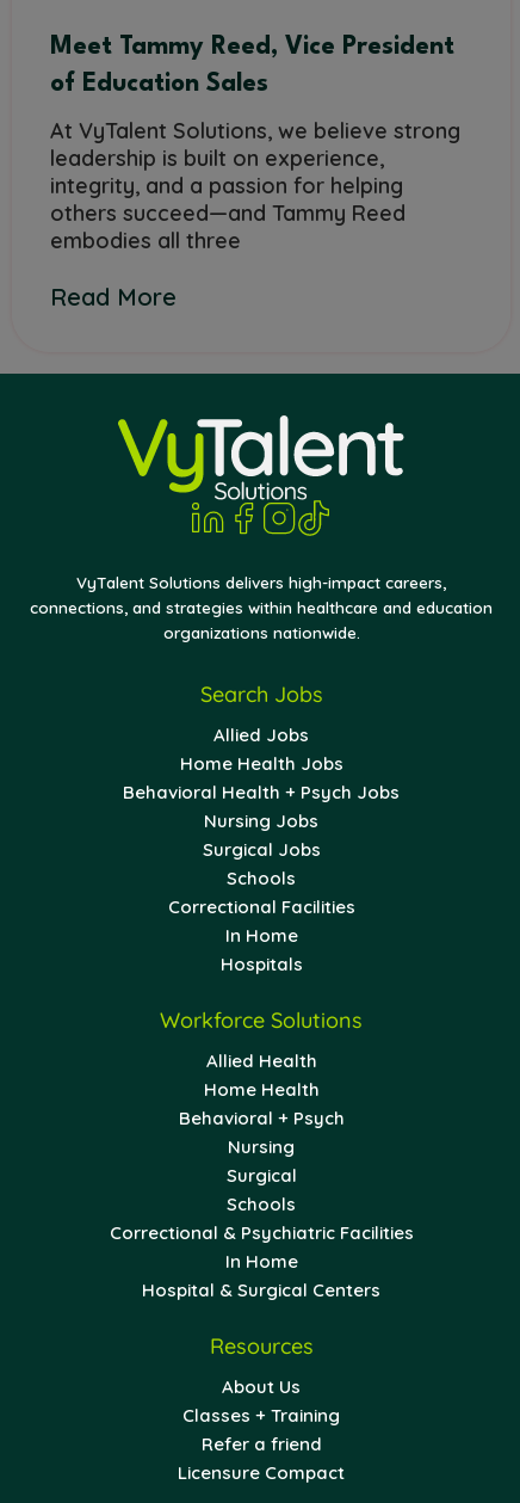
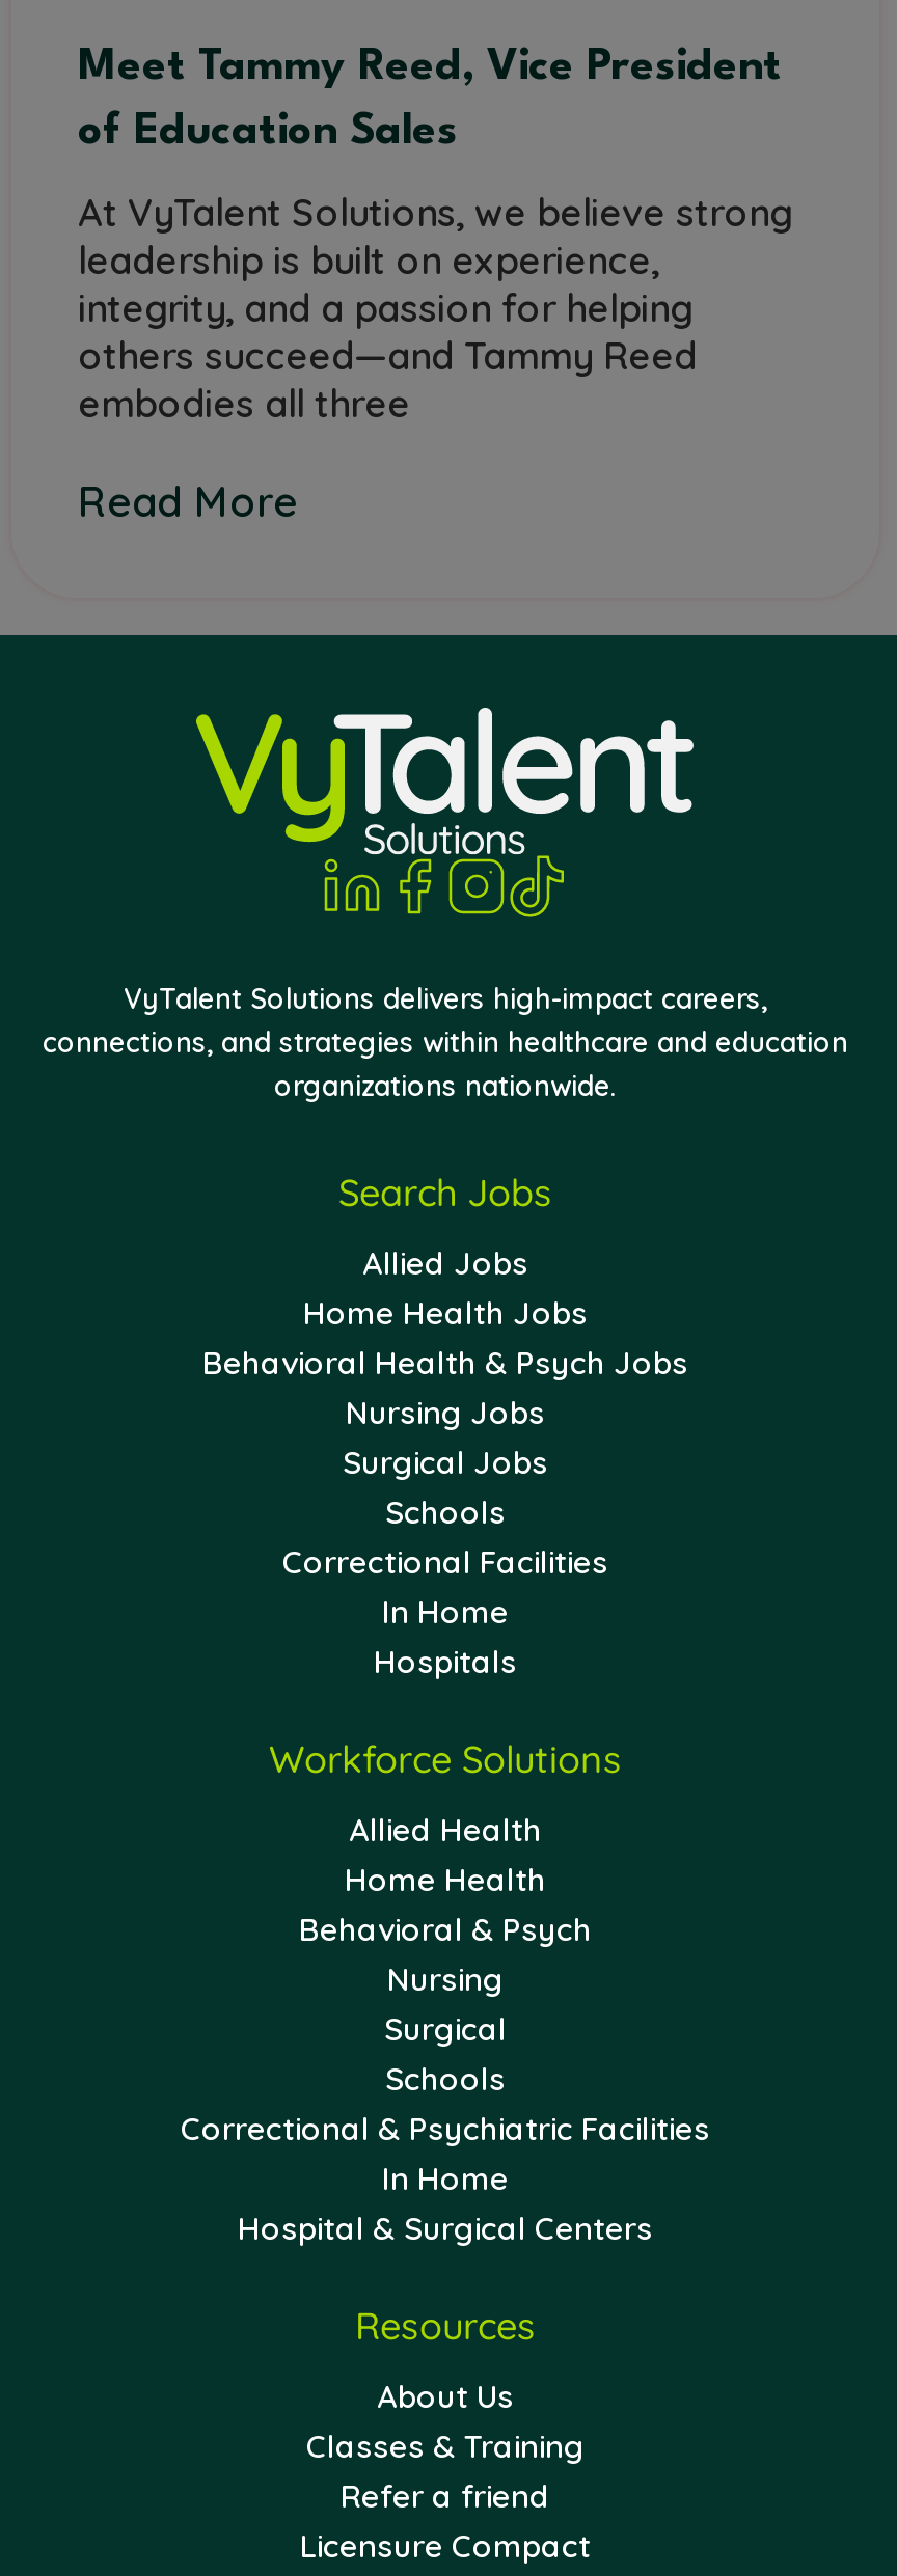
- Behavioral Health + Psych Jobs
+ Behavioral Health & Psych Jobs

- Behavioral + Psych
+ Behavioral & Psych

- Classes + Training
+ Classes & Training
